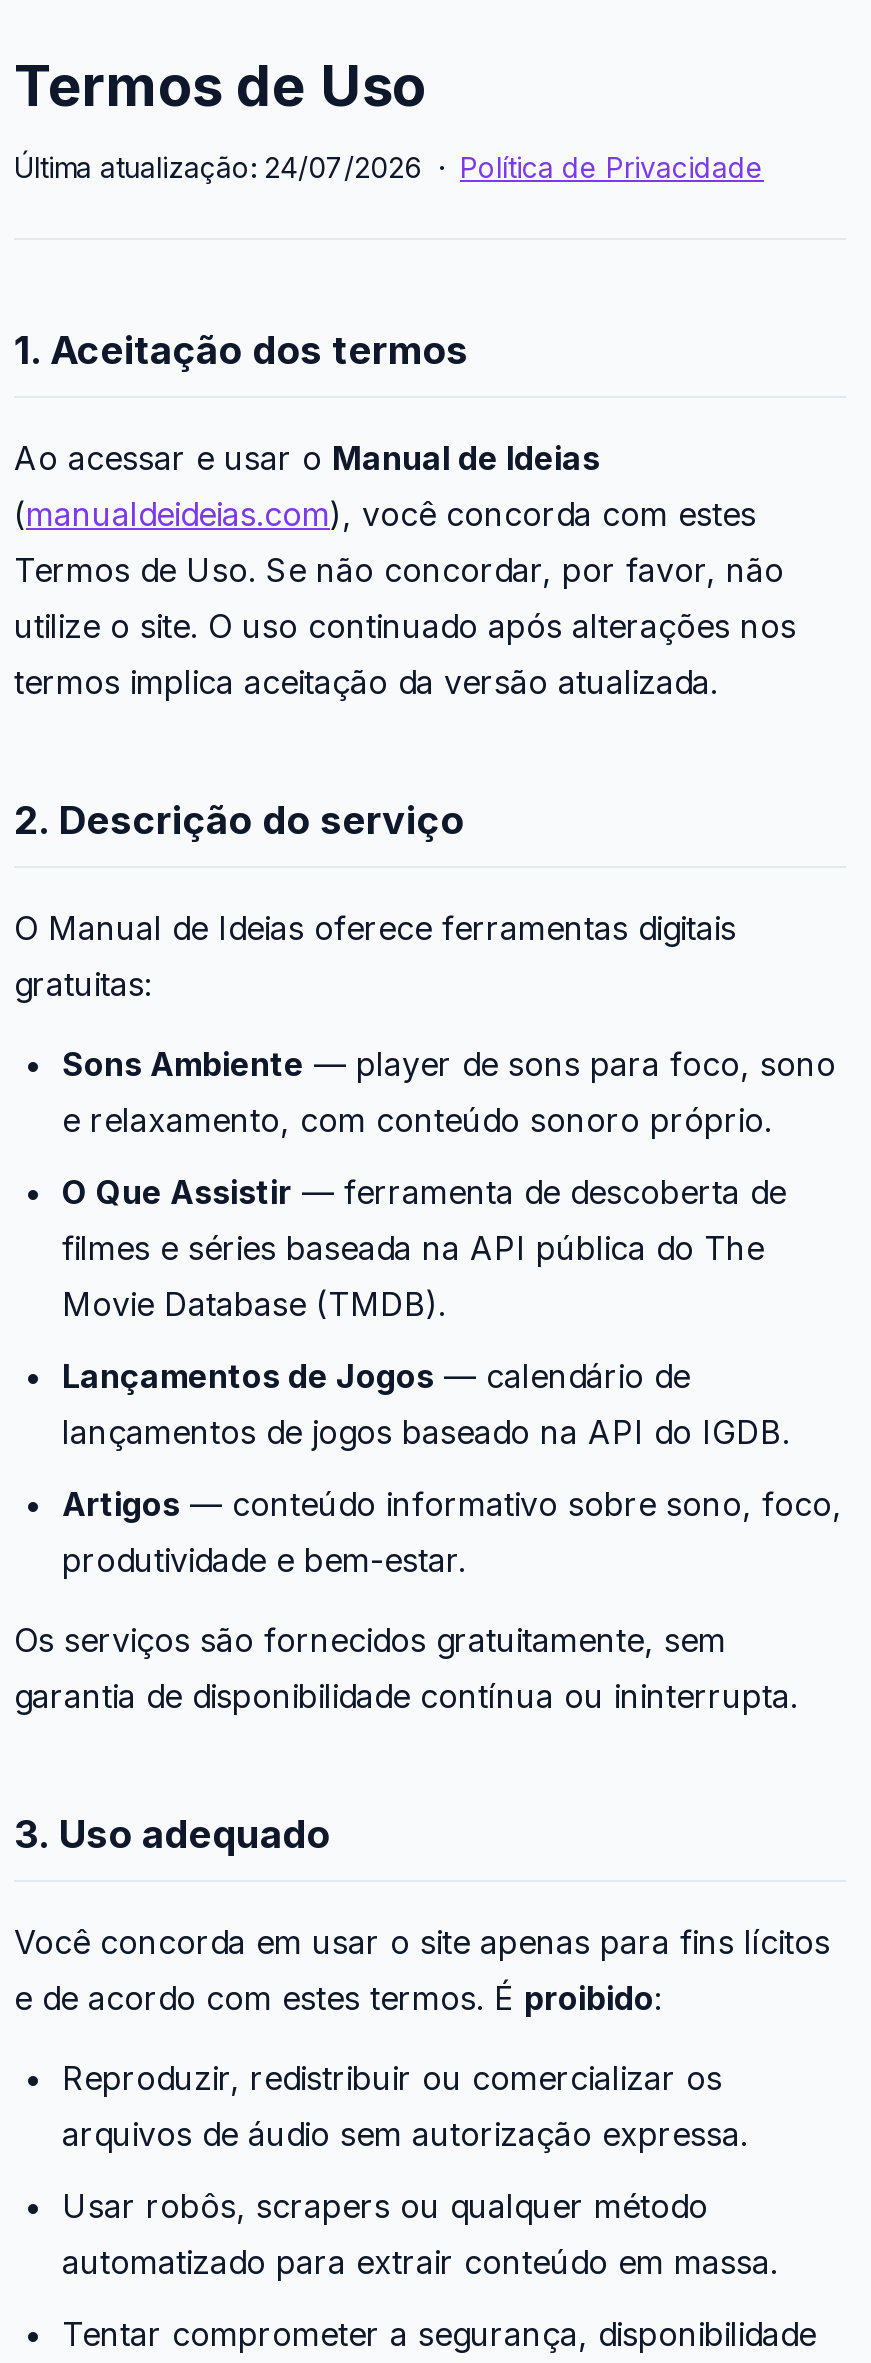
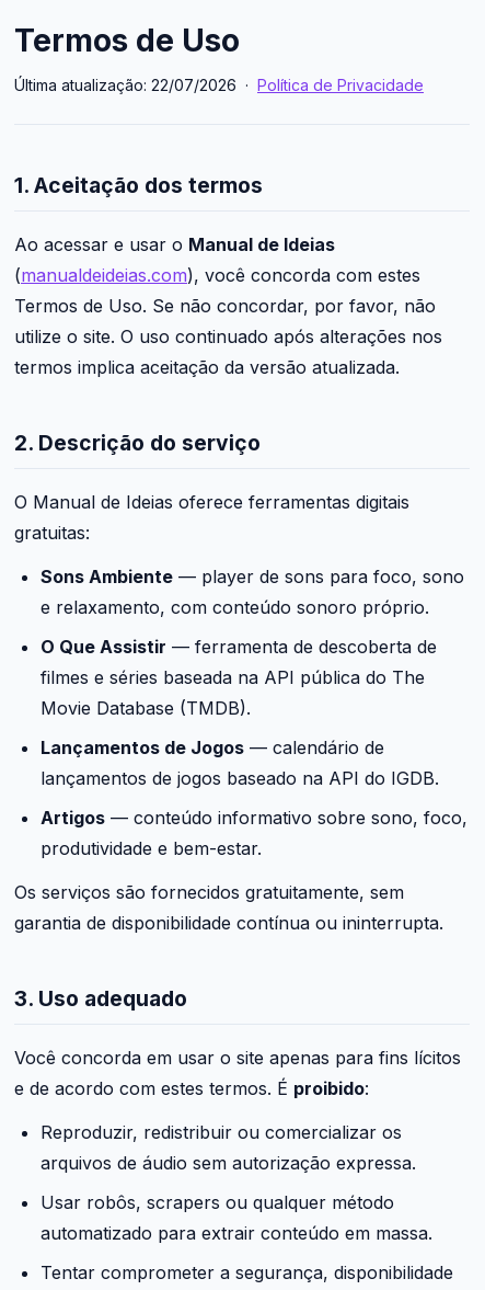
- Última atualização: 24/07/2026 · Política de Privacidade
+ Última atualização: 22/07/2026 · Política de Privacidade
